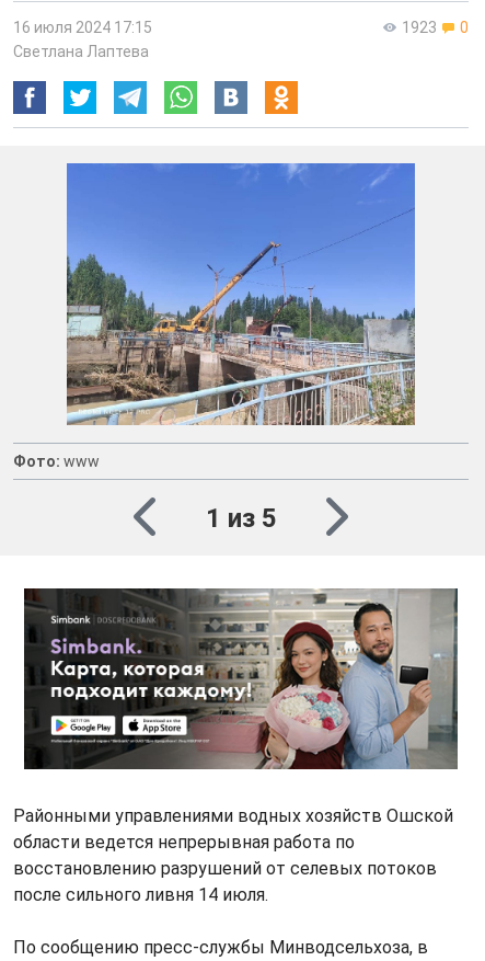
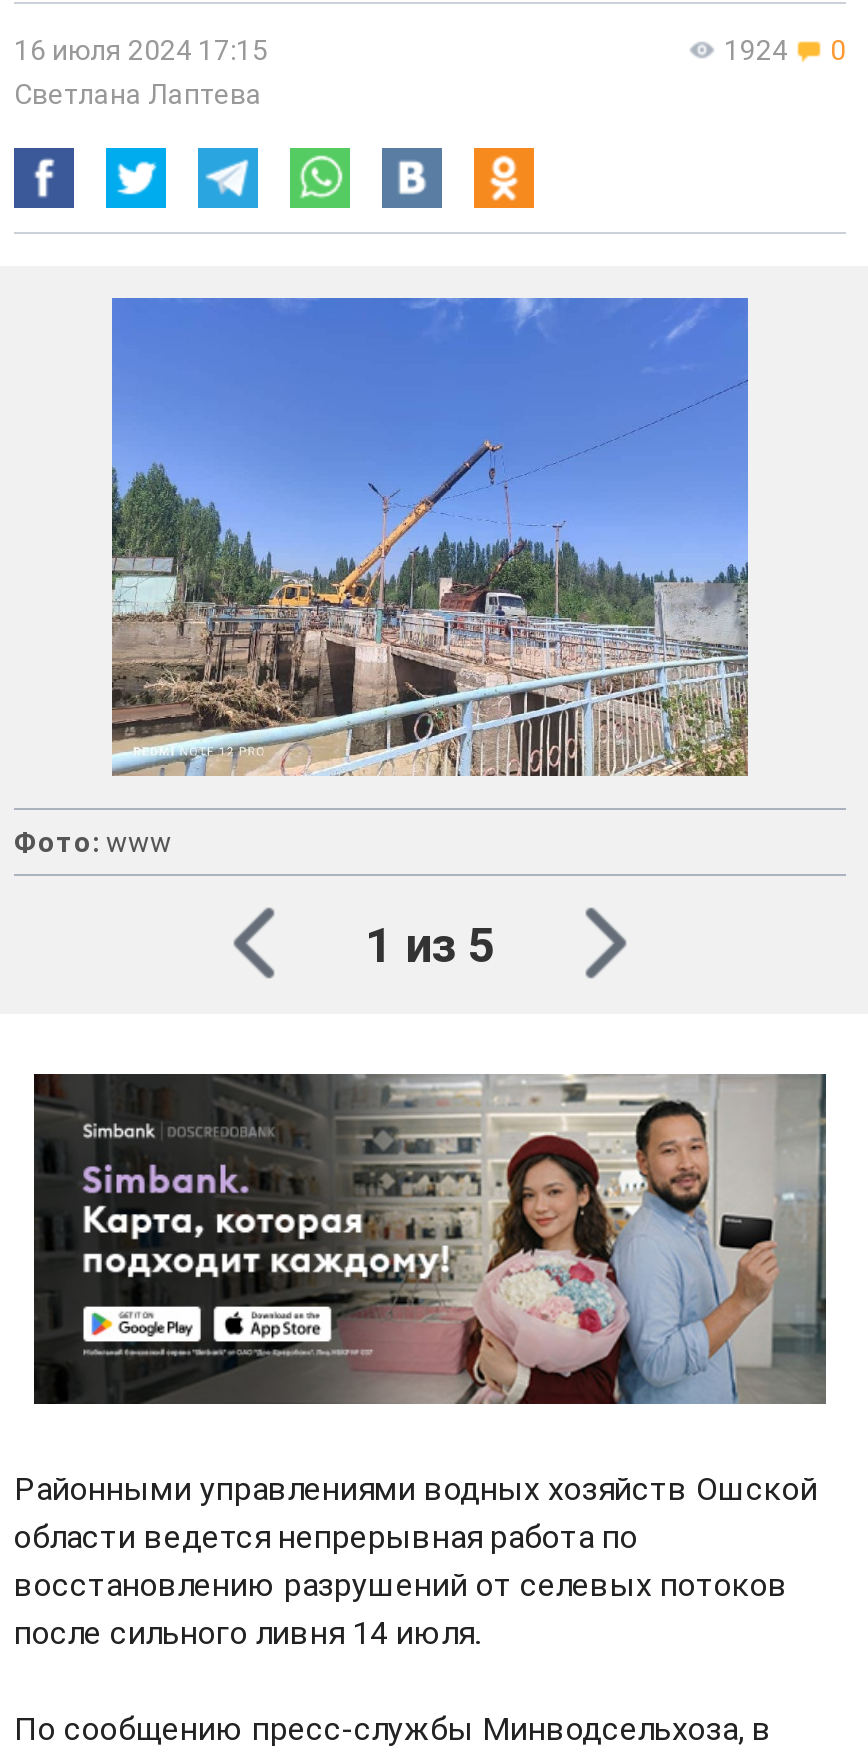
- 1923 0
+ 1924 0
